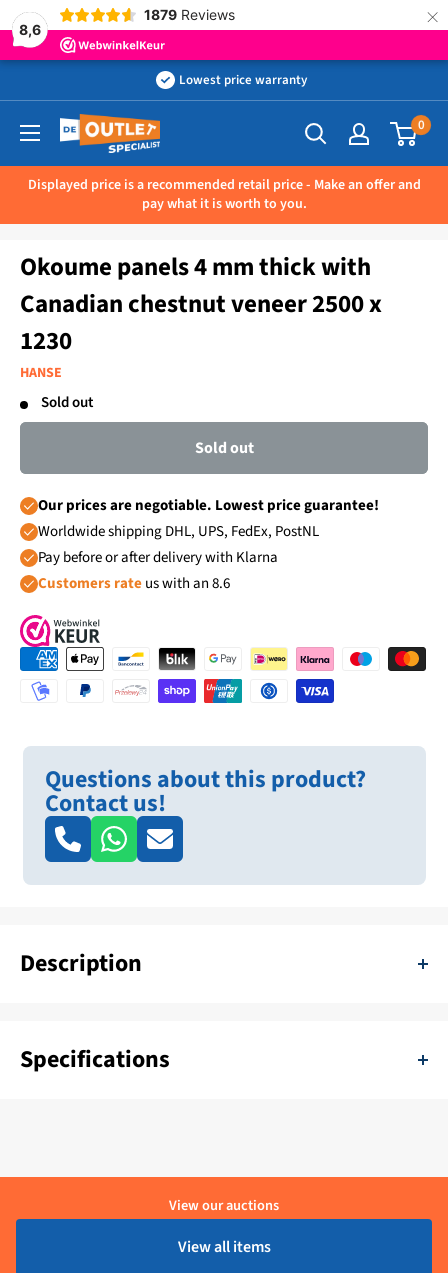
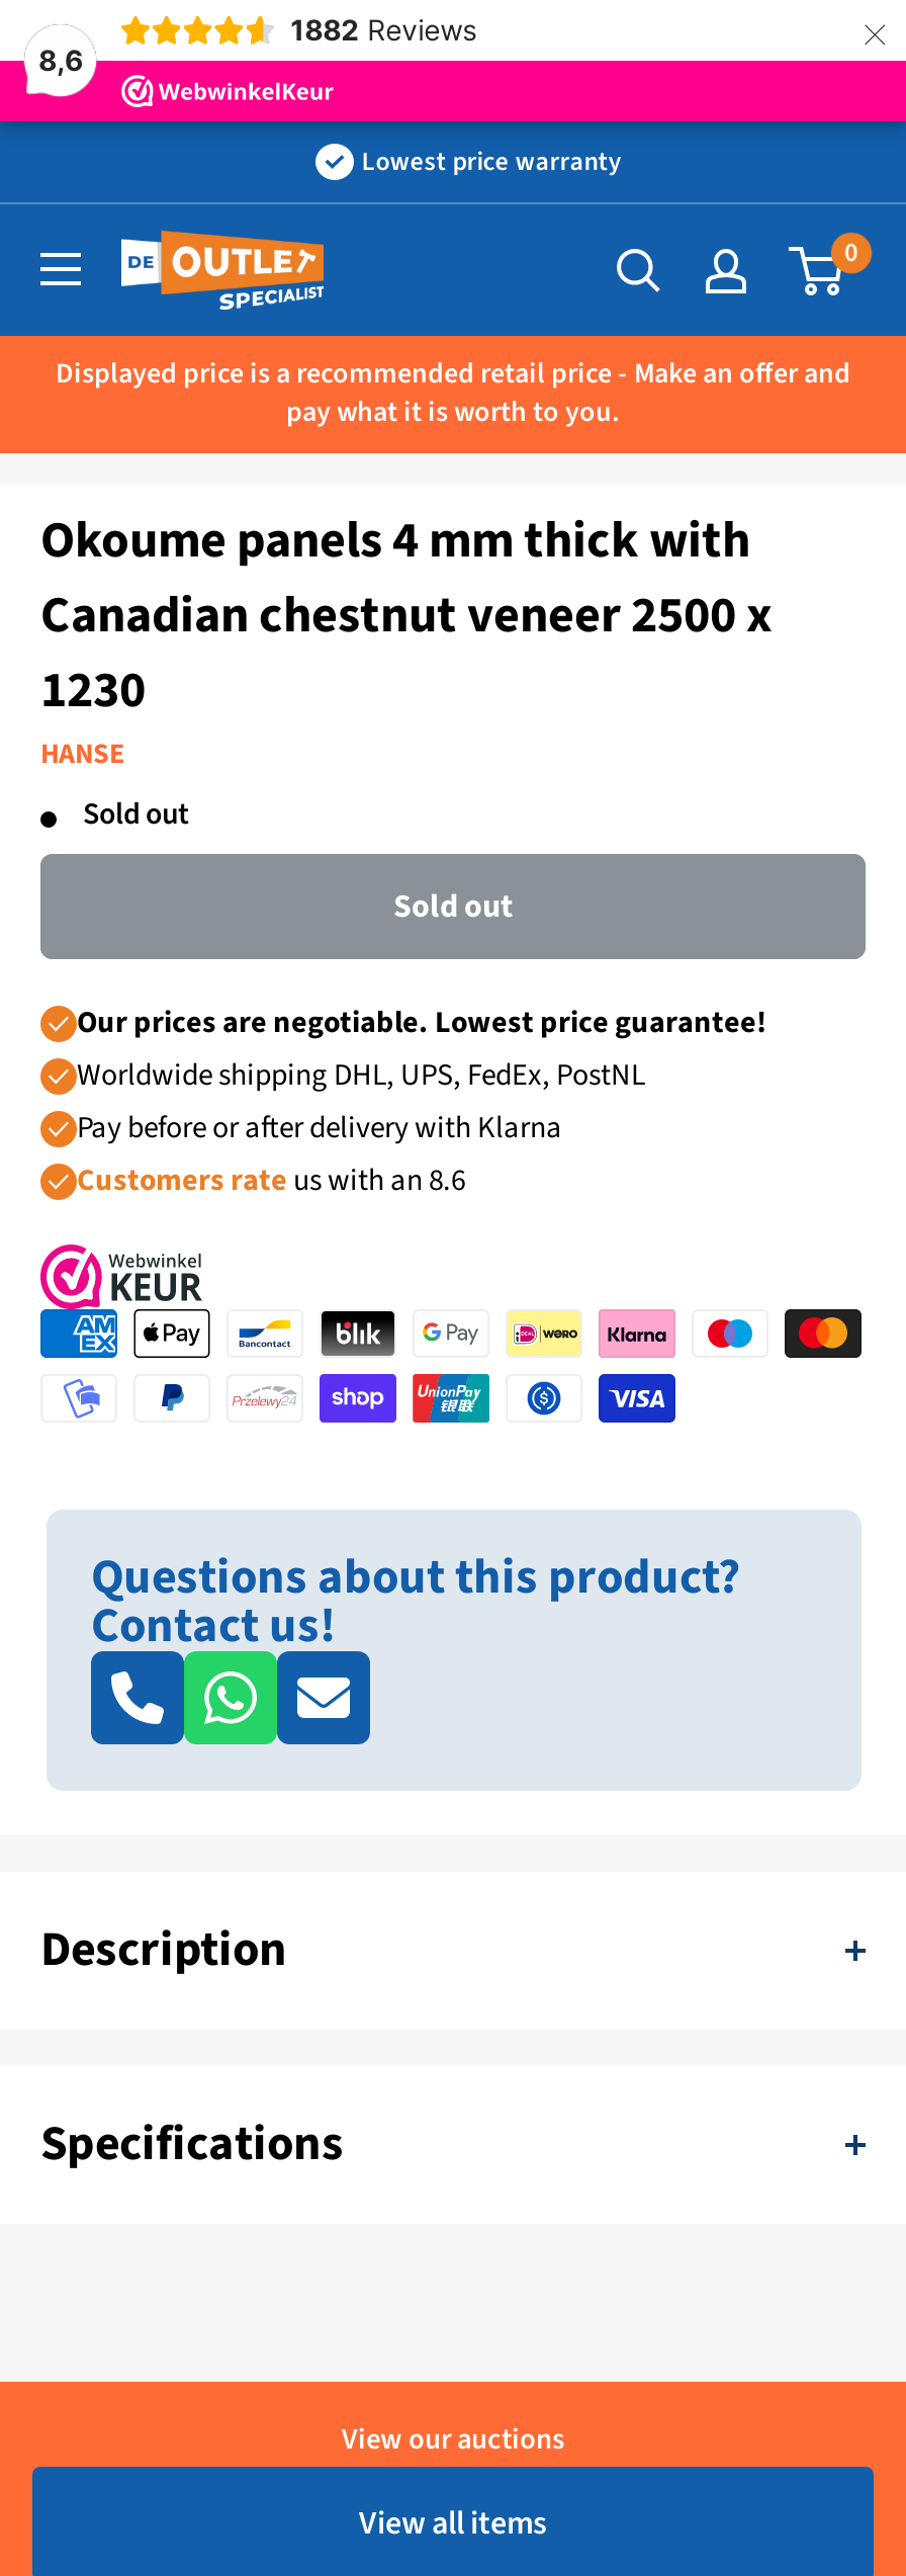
- 1879 Reviews
+ 1882 Reviews
